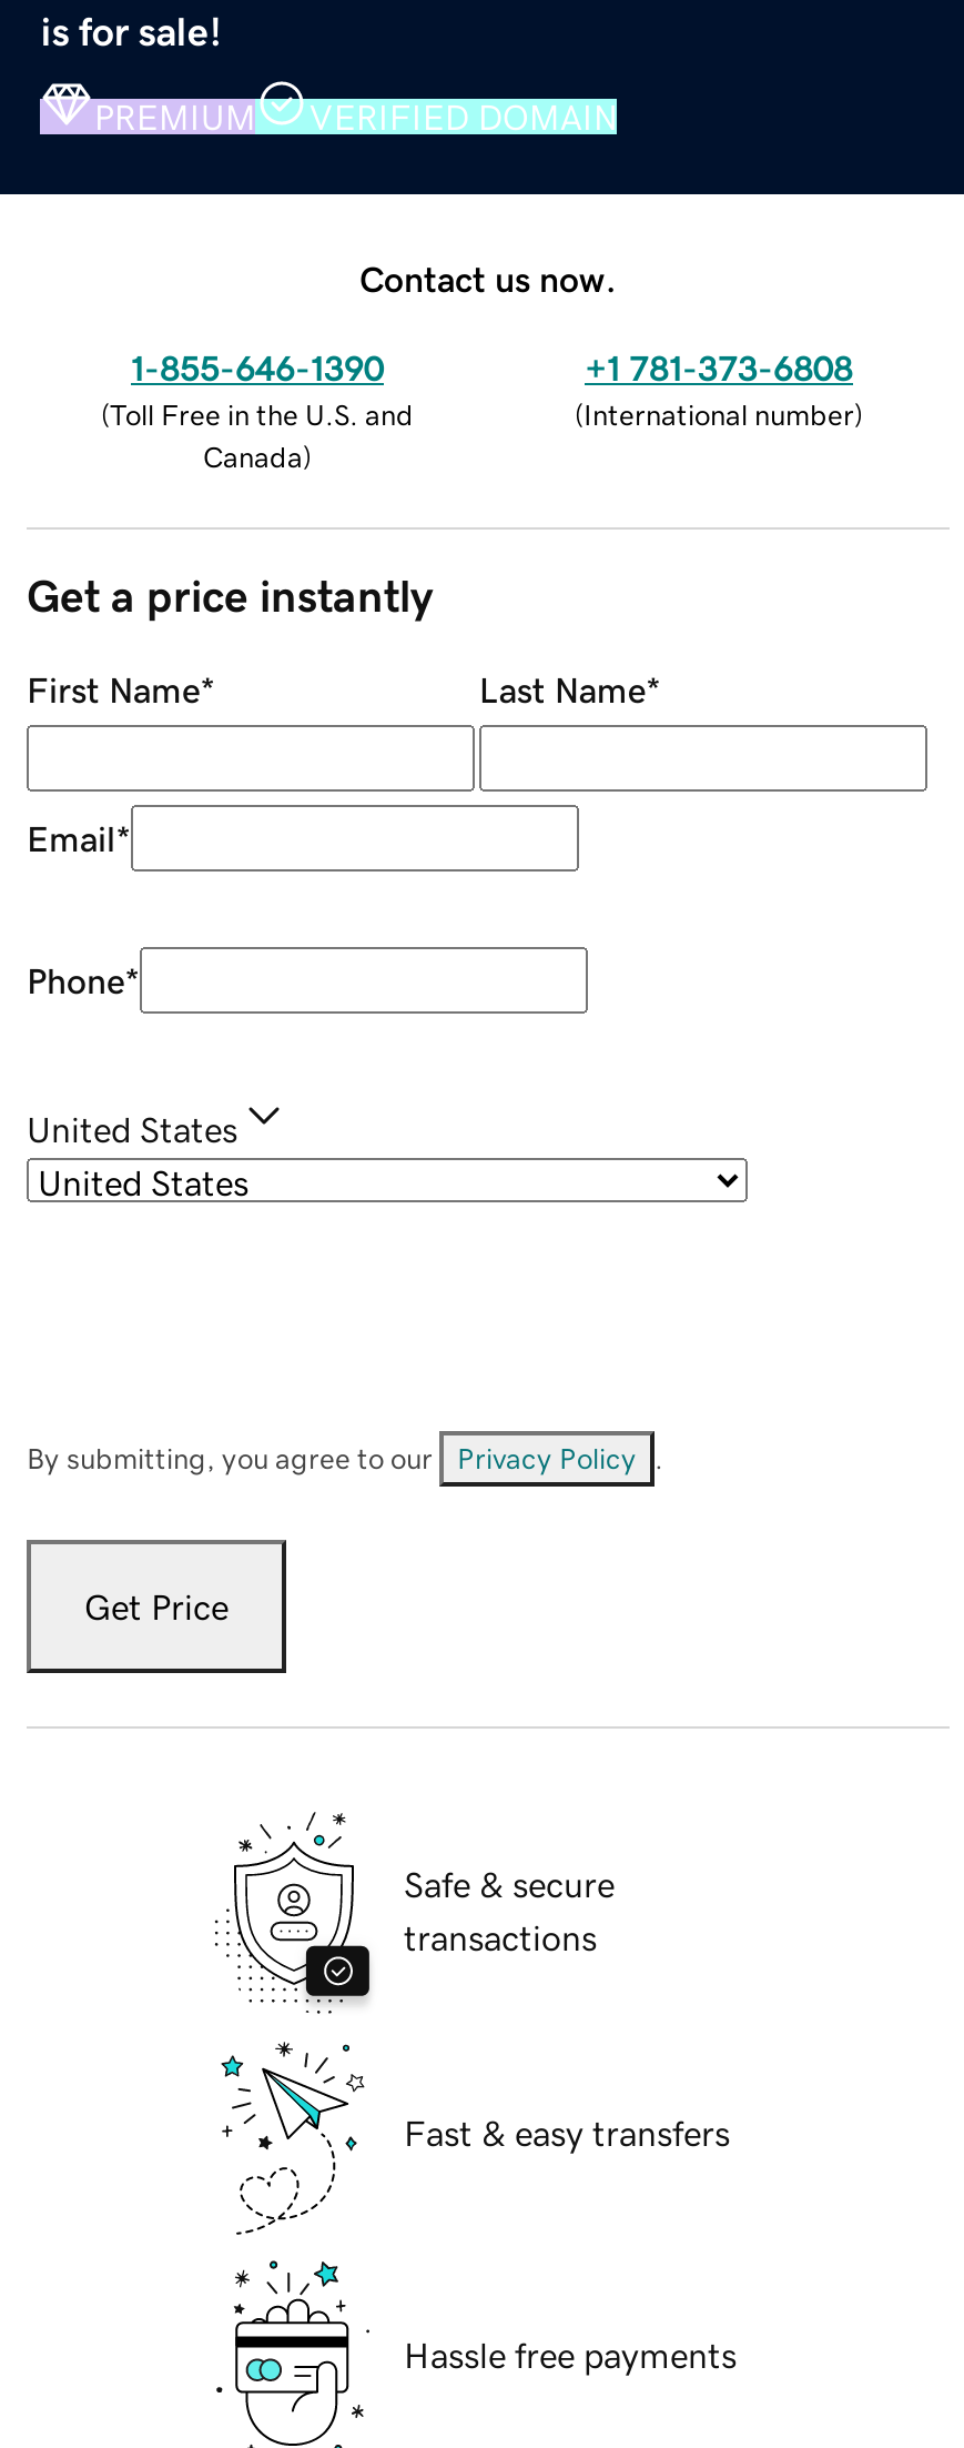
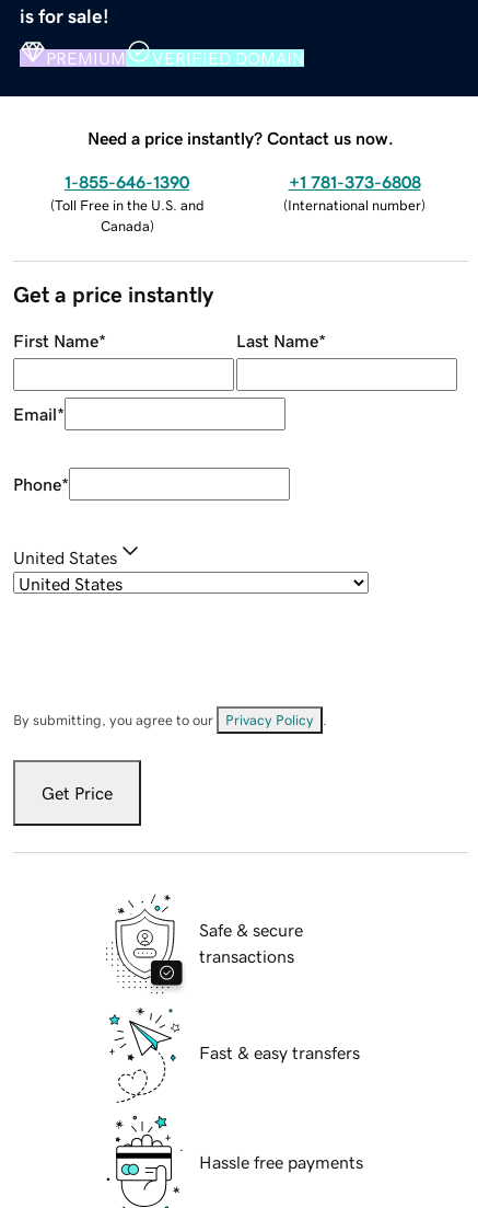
- Contact us now.
+ Need a price instantly? Contact us now.
